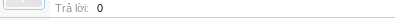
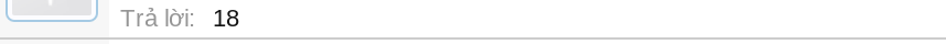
- Trả lời: 0
+ Trả lời: 18
